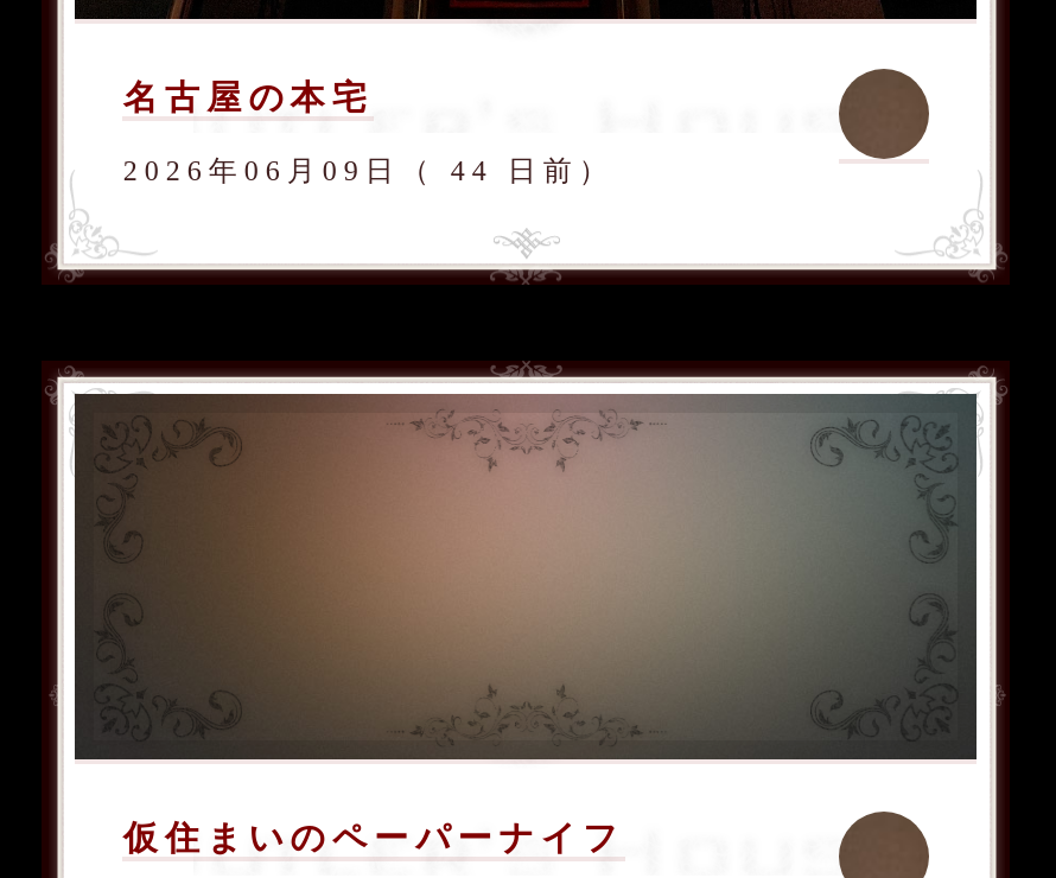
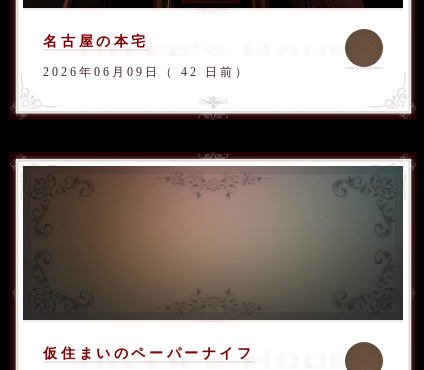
- 2026年06月09日（ 44 日前）
+ 2026年06月09日（ 42 日前）
